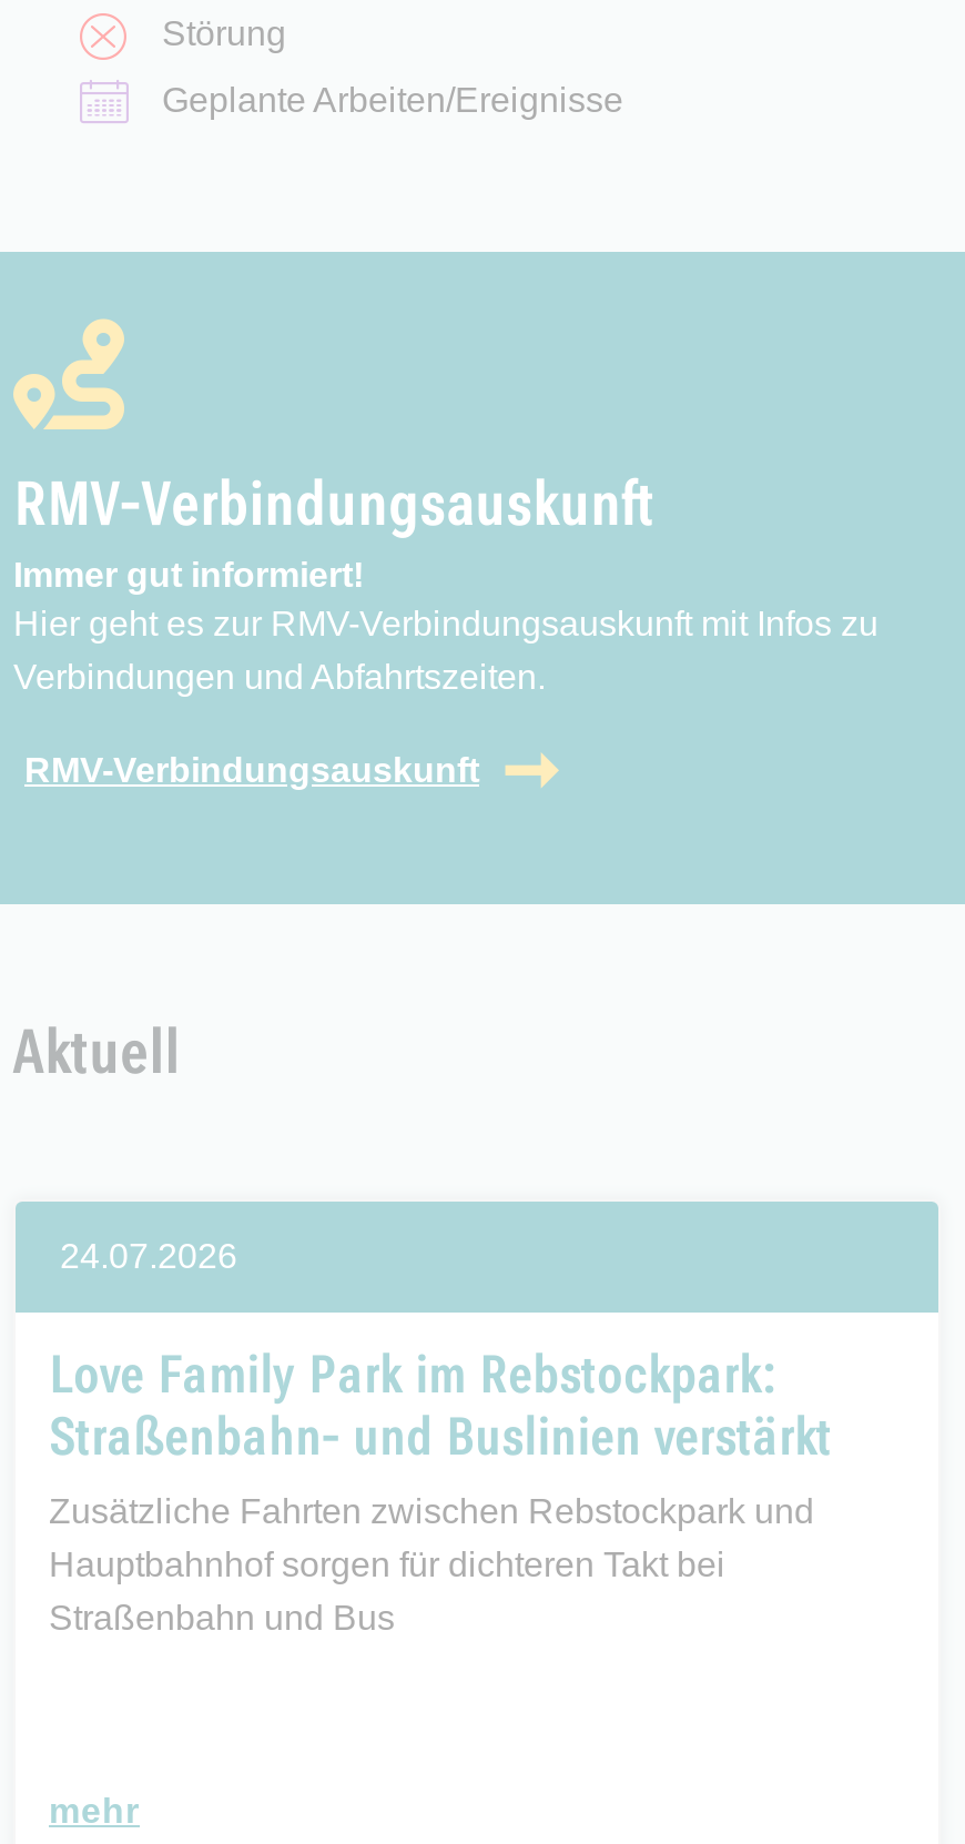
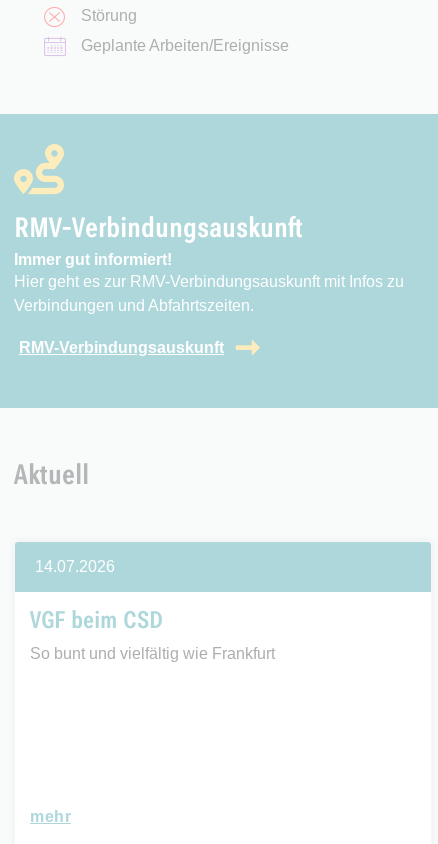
- 24.07.2026
+ 14.07.2026

- Love Family Park im Rebstockpark:
- Straßenbahn- und Buslinien verstärkt
- Zusätzliche Fahrten zwischen Rebstockpark und
- Hauptbahnhof sorgen für dichteren Takt bei
- Straßenbahn und Bus
+ VGF beim CSD
+ So bunt und vielfältig wie Frankfurt
